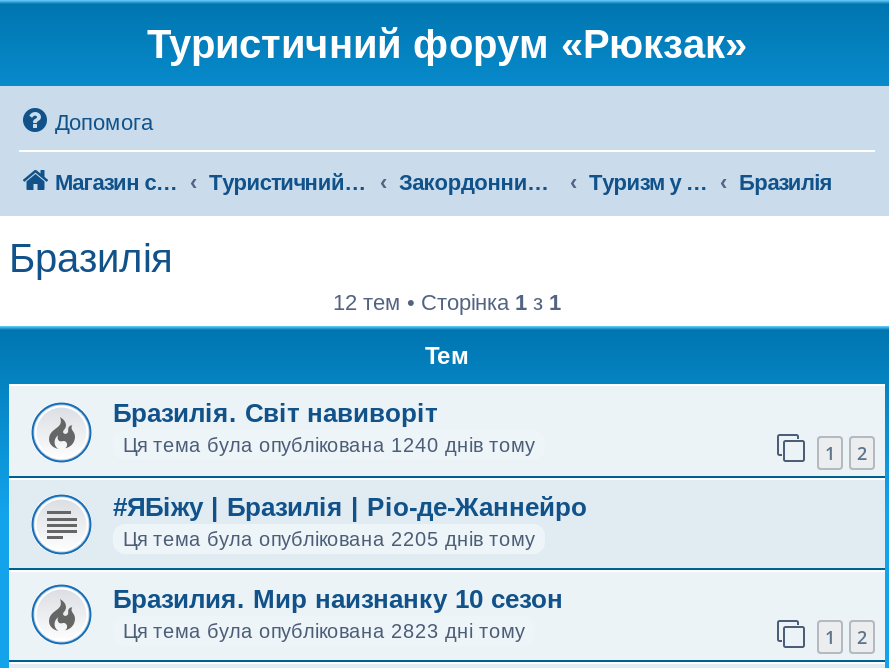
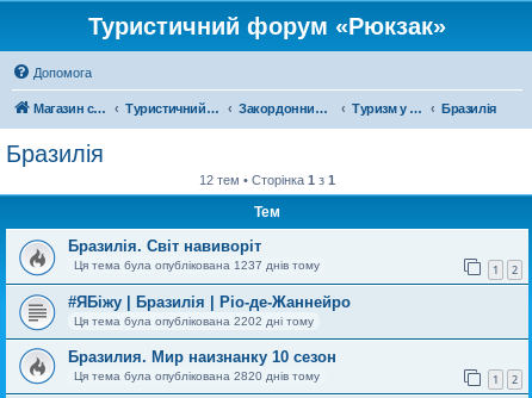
- Ця тема була опублікована 1240 днів тому
+ Ця тема була опублікована 1237 днів тому

- Ця тема була опублікована 2205 днів тому
+ Ця тема була опублікована 2202 дні тому

- Ця тема була опублікована 2823 дні тому
+ Ця тема була опублікована 2820 днів тому
